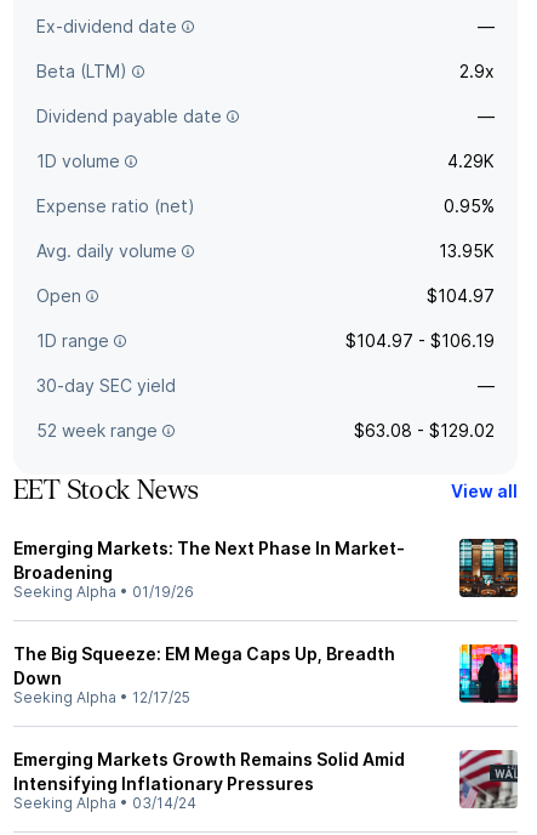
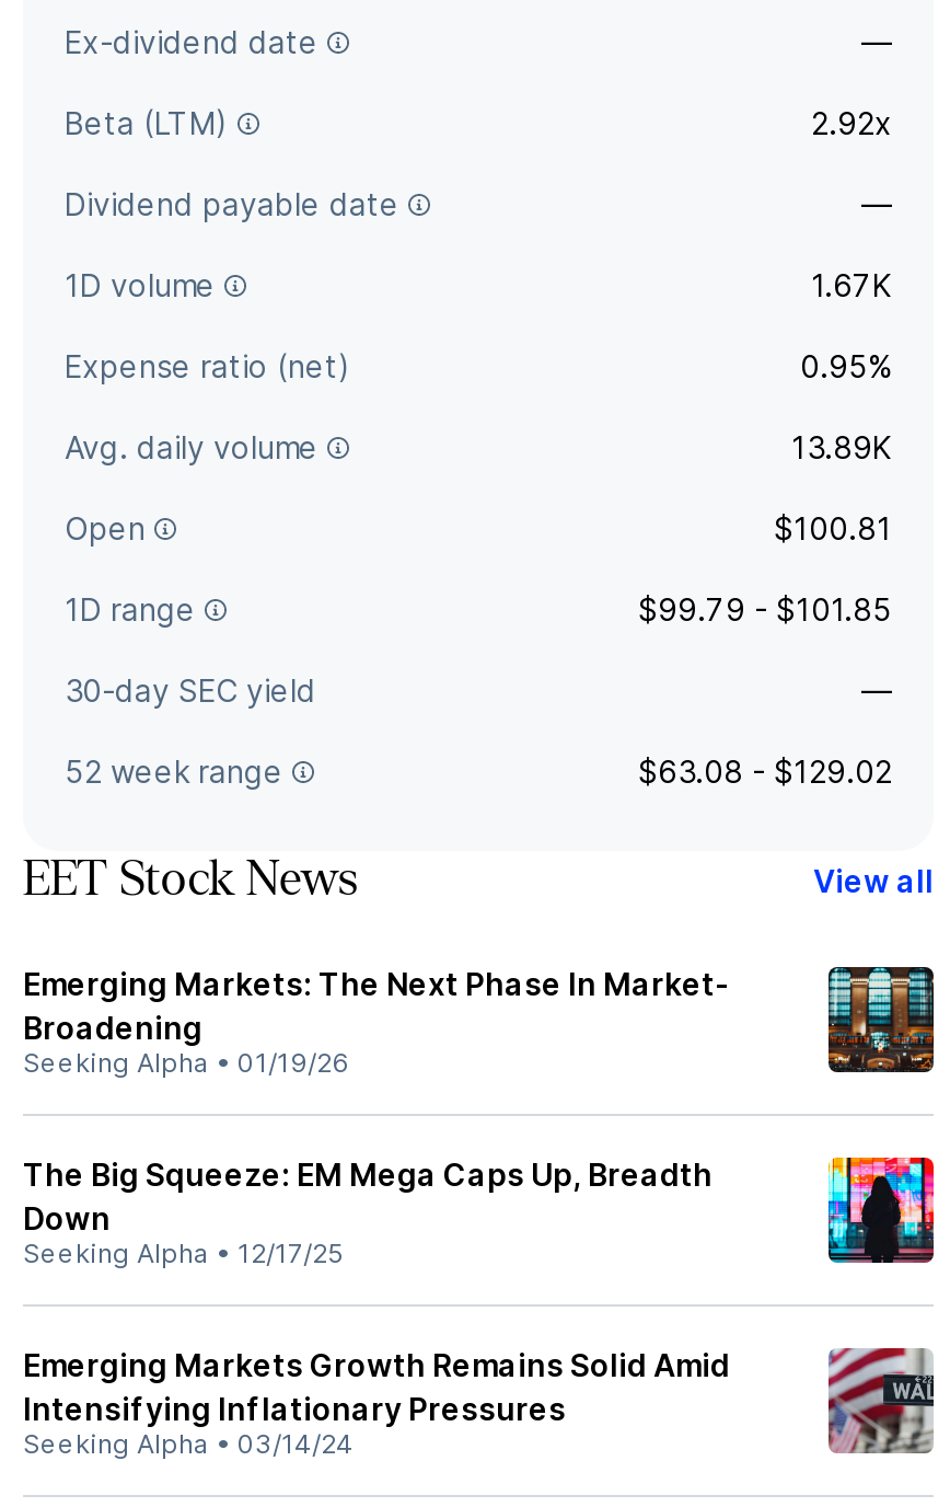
- 2.9x
+ 2.92x

- 4.29K
+ 1.67K

- 13.95K
+ 13.89K

- $104.97
+ $100.81

- $104.97 - $106.19
+ $99.79 - $101.85
